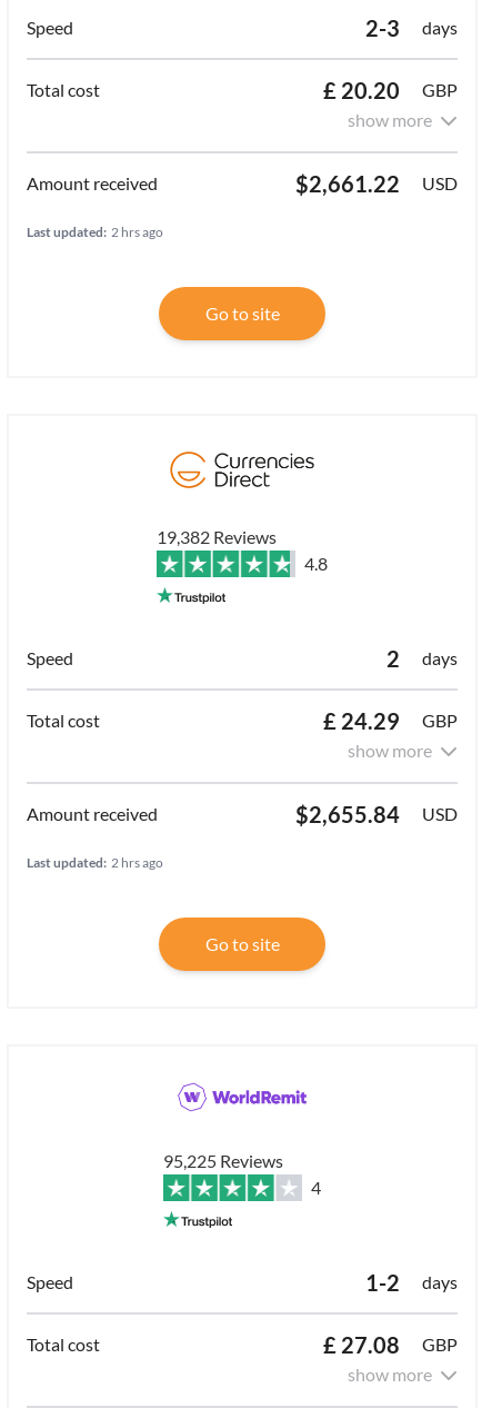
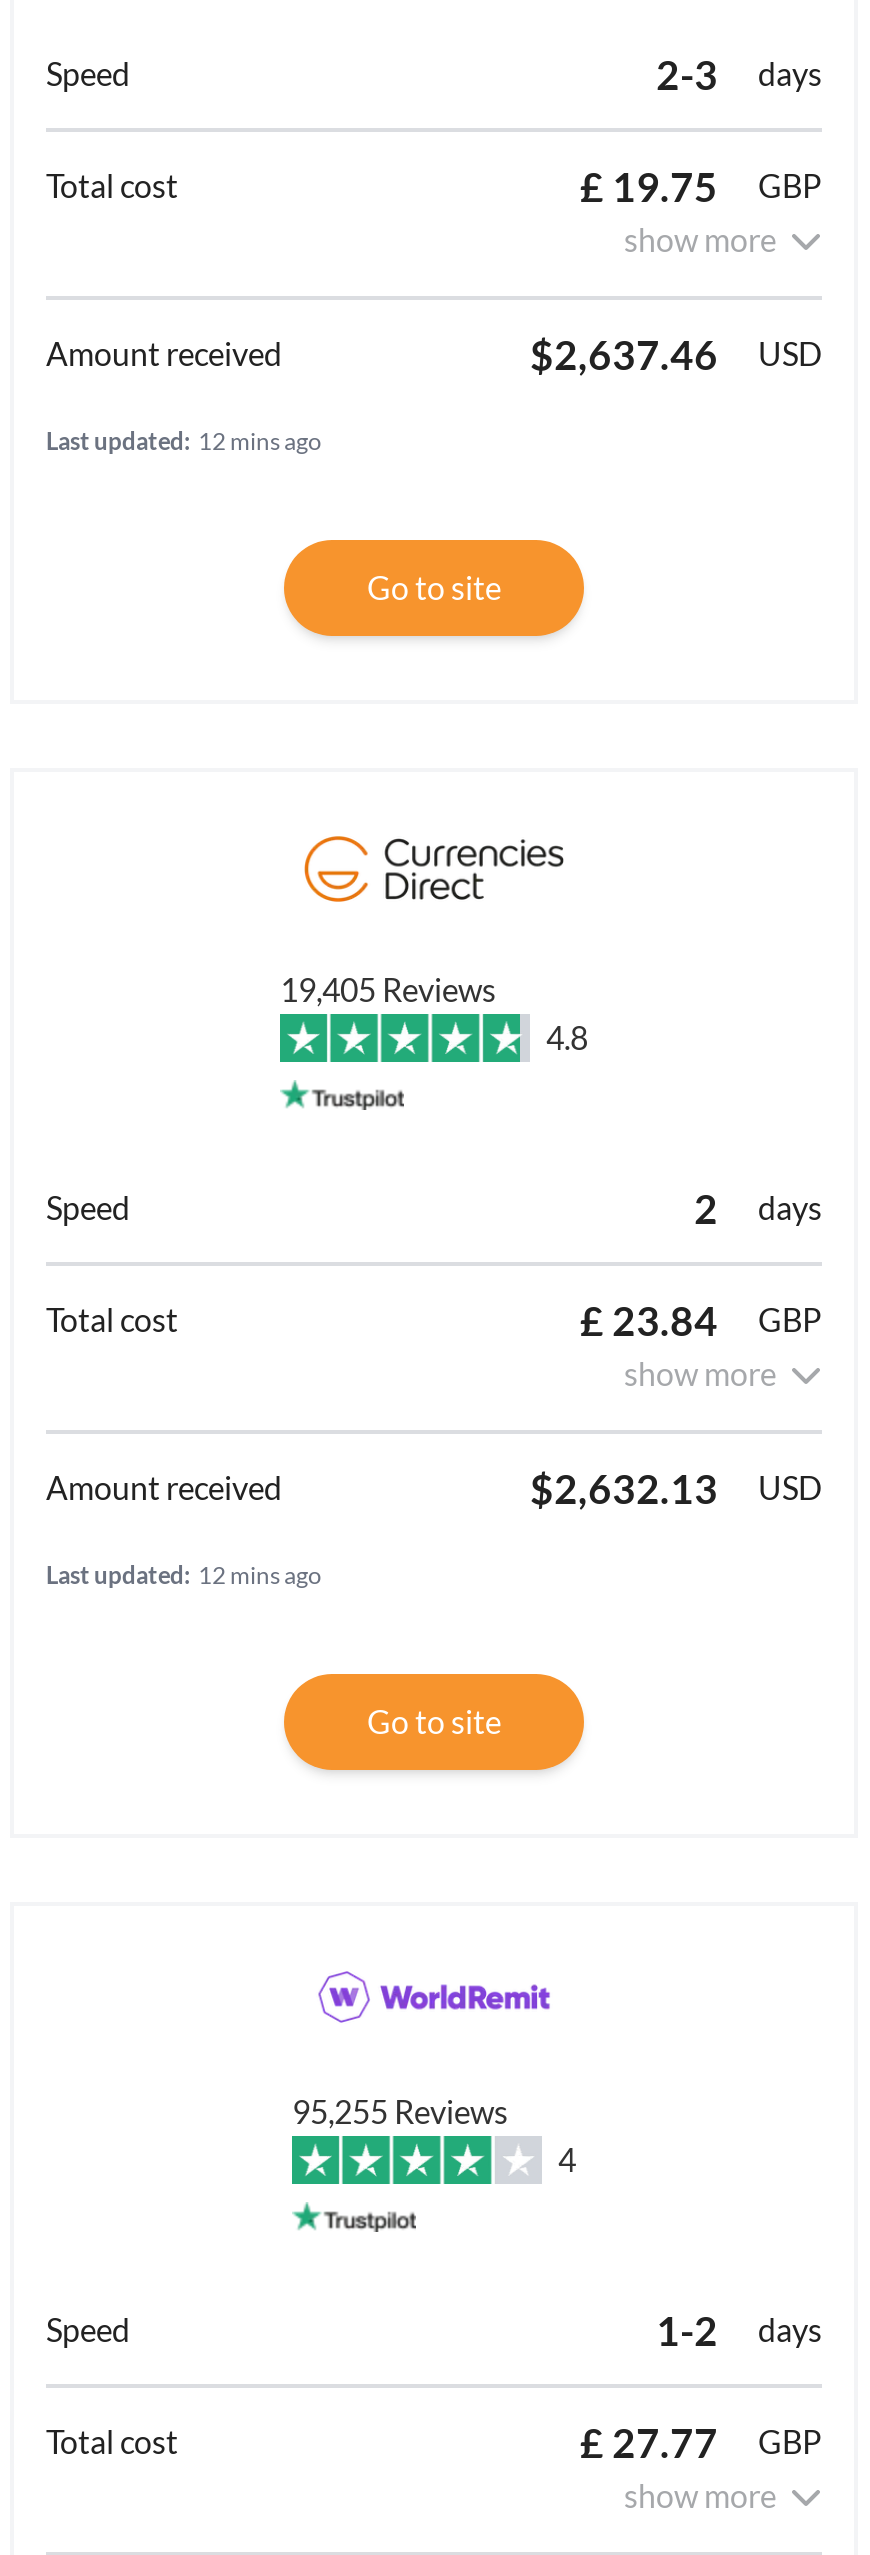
- £ 20.20 GBP
+ £ 19.75 GBP

- $2,661.22 USD
+ $2,637.46 USD

- Last updated: 2 hrs ago
+ Last updated: 12 mins ago

- 19,382 Reviews
+ 19,405 Reviews

- £ 24.29 GBP
+ £ 23.84 GBP

- $2,655.84 USD
+ $2,632.13 USD

- Last updated: 2 hrs ago
+ Last updated: 12 mins ago

- 95,225 Reviews
+ 95,255 Reviews

- £ 27.08 GBP
+ £ 27.77 GBP
